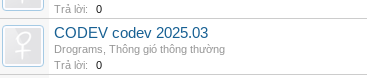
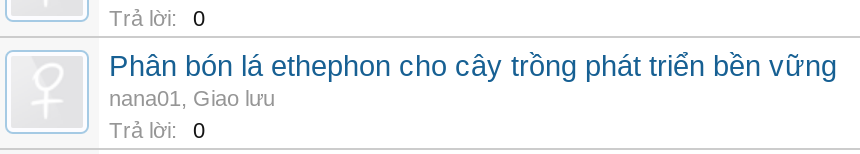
- CODEV codev 2025.03
- Drograms, Thông gió thông thường
+ Phân bón lá ethephon cho cây trồng phát triển bền vững
+ nana01, Giao lưu
